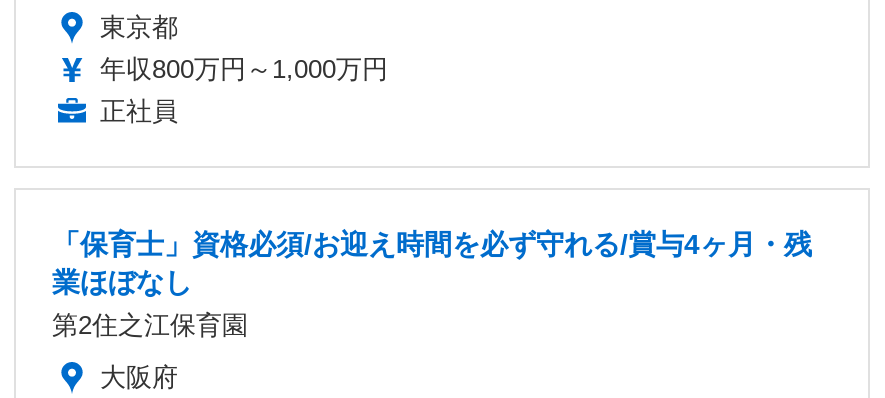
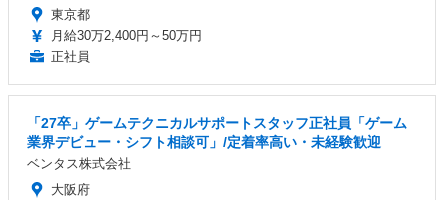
- 年収800万円～1,000万円
+ 月給30万2,400円～50万円

- 「保育士」資格必須/お迎え時間を必ず守れる/賞与4ヶ月・残
- 業ほぼなし
- 第2住之江保育園
+ 「27卒」ゲームテクニカルサポートスタッフ正社員「ゲーム
+ 業界デビュー・シフト相談可」/定着率高い・未経験歓迎
+ ベンタス株式会社
